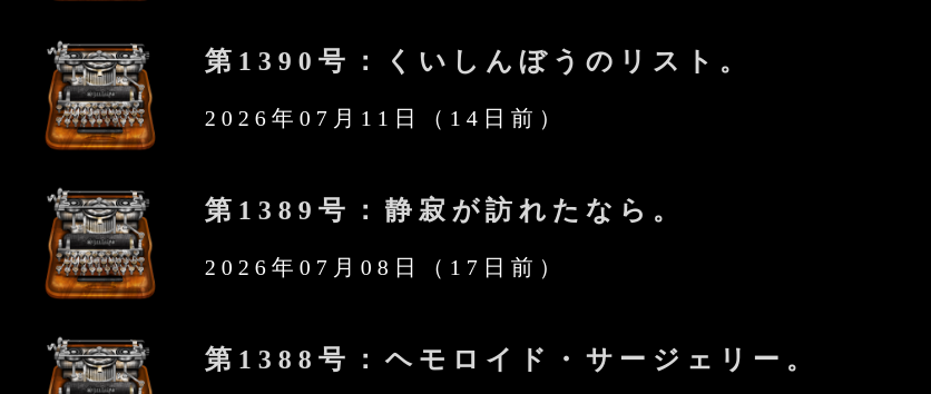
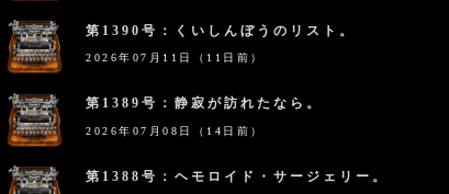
- 2026年07月11日（14日前）
+ 2026年07月11日（11日前）

- 2026年07月08日（17日前）
+ 2026年07月08日（14日前）
